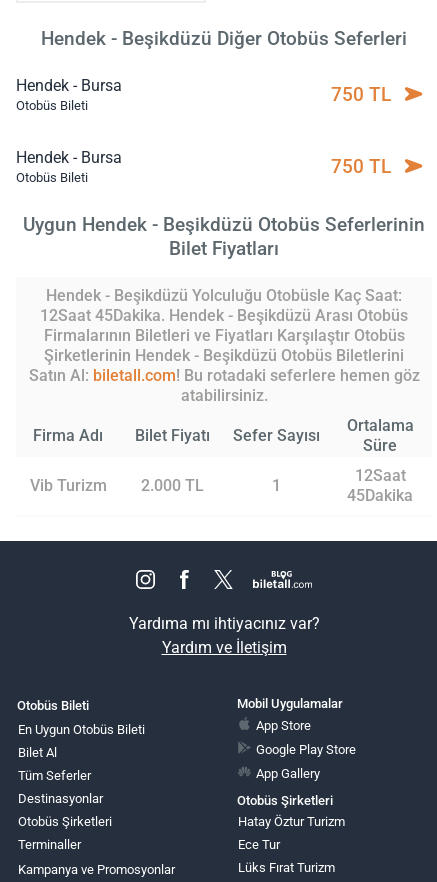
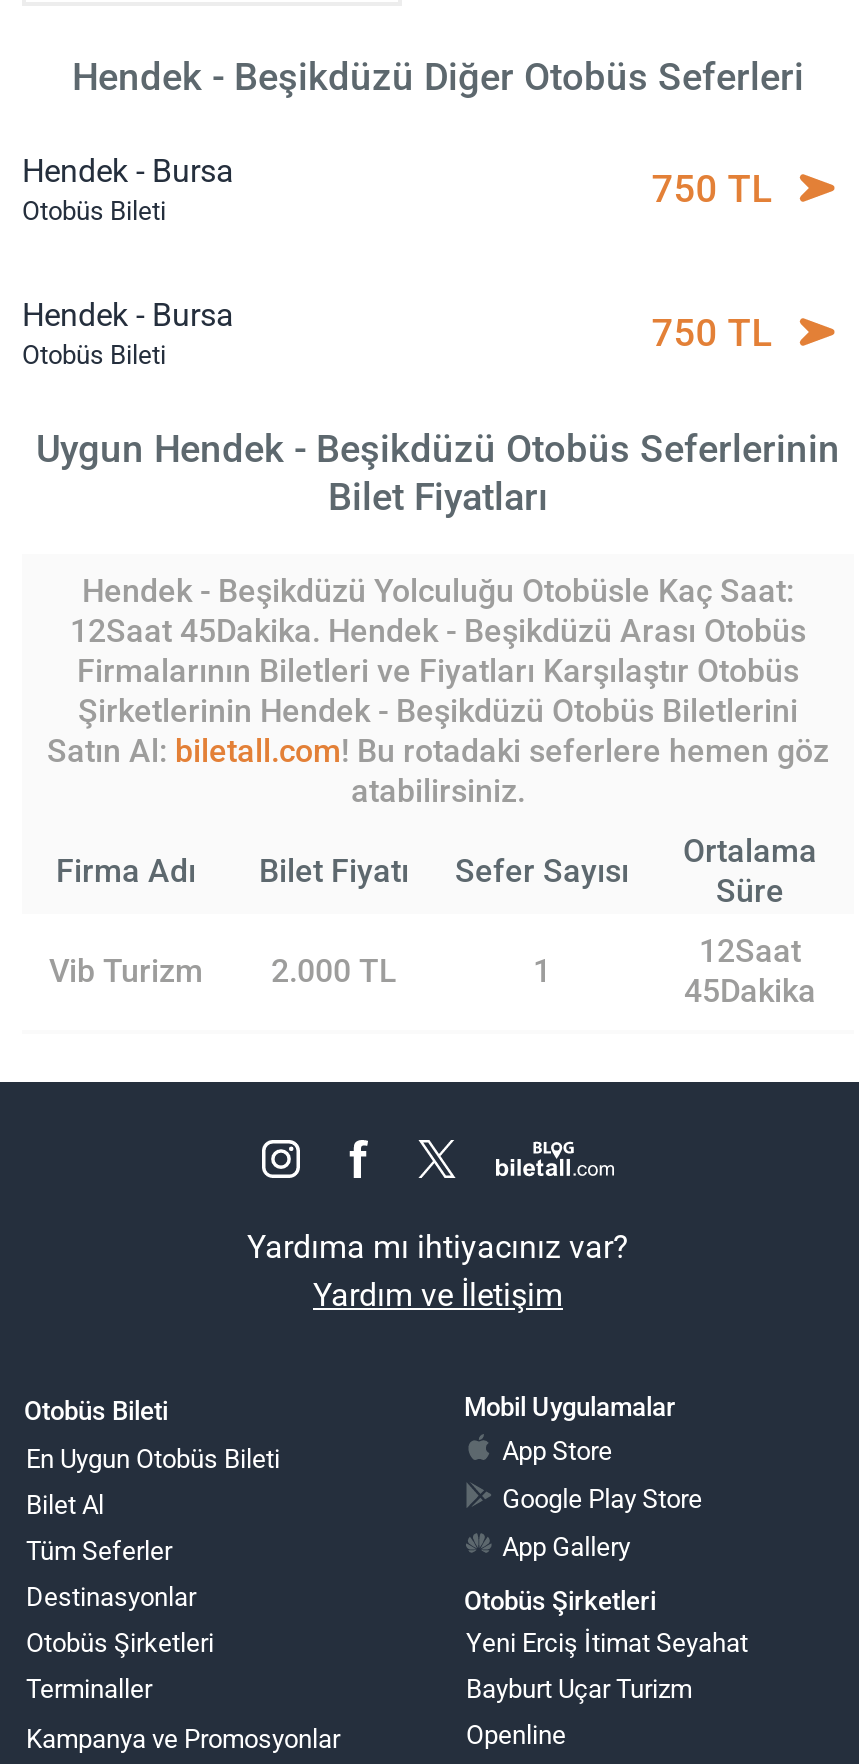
- Hatay Öztur Turizm
+ Yeni Erciş İtimat Seyahat

- Ece Tur
+ Bayburt Uçar Turizm

- Lüks Fırat Turizm
+ Openline
